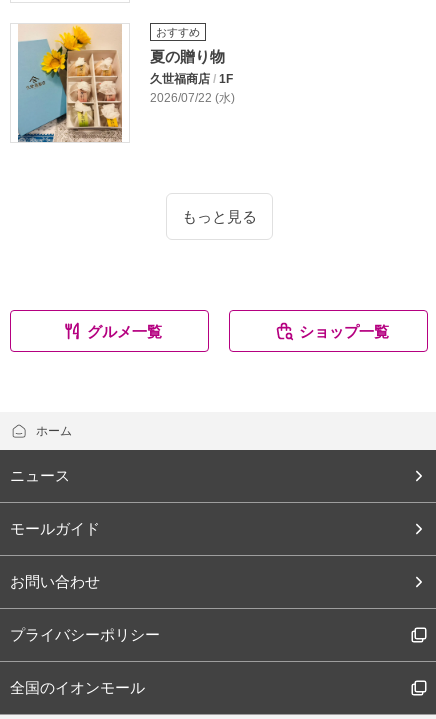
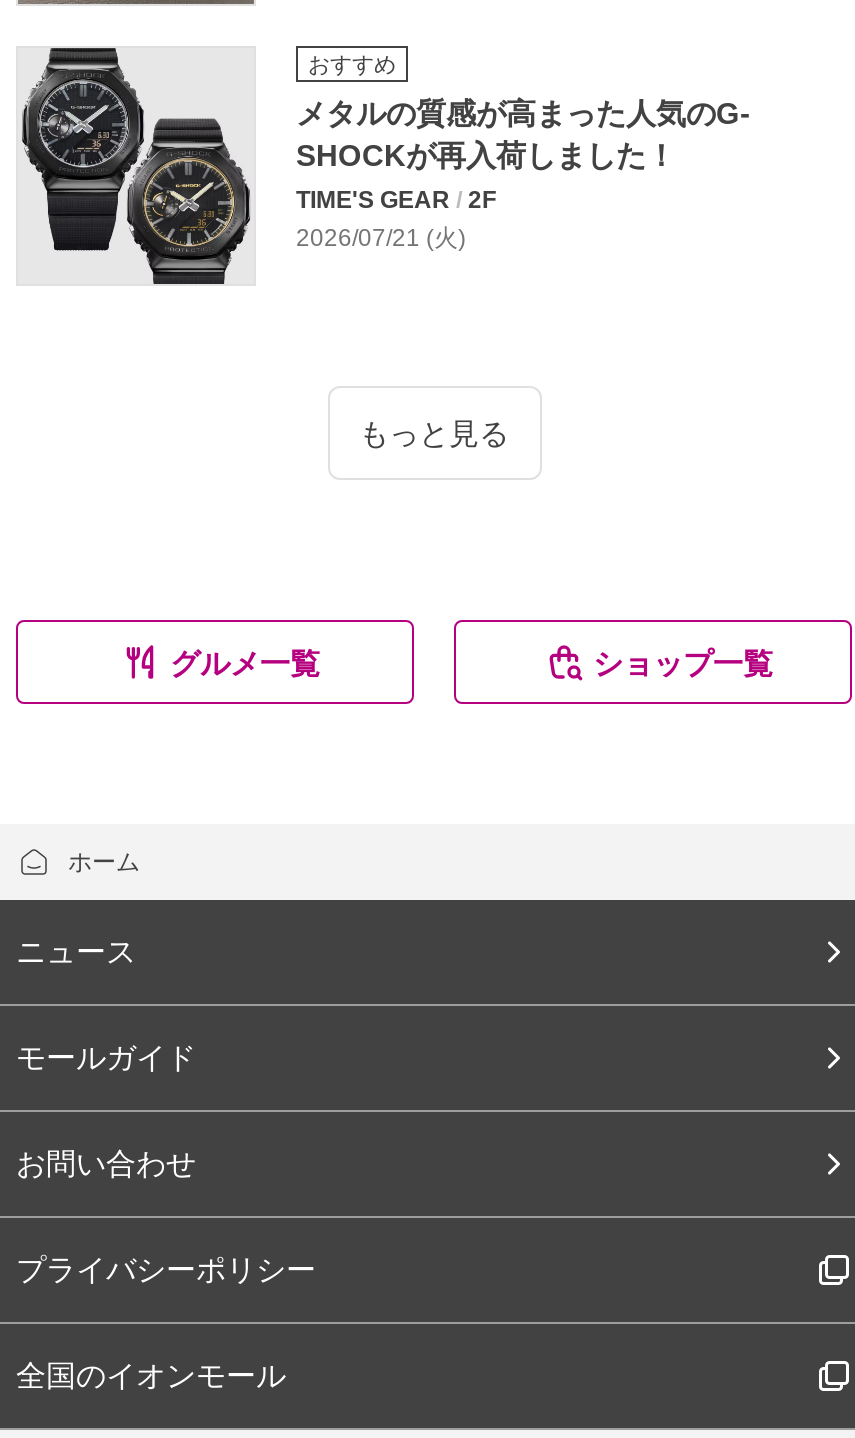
- [image]
- 夏の贈り物
- 久世福商店 / 1F
- 2026/07/22 (水)
+ [image]
+ メタルの質感が高まった人気のG-
+ SHOCKが再入荷しました！
+ TIME'S GEAR / 2F
+ 2026/07/21 (火)
